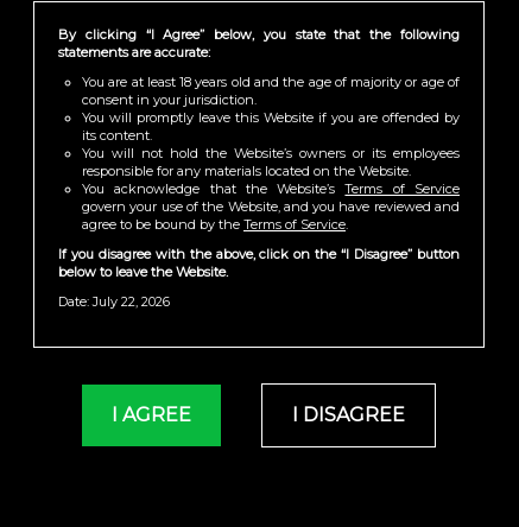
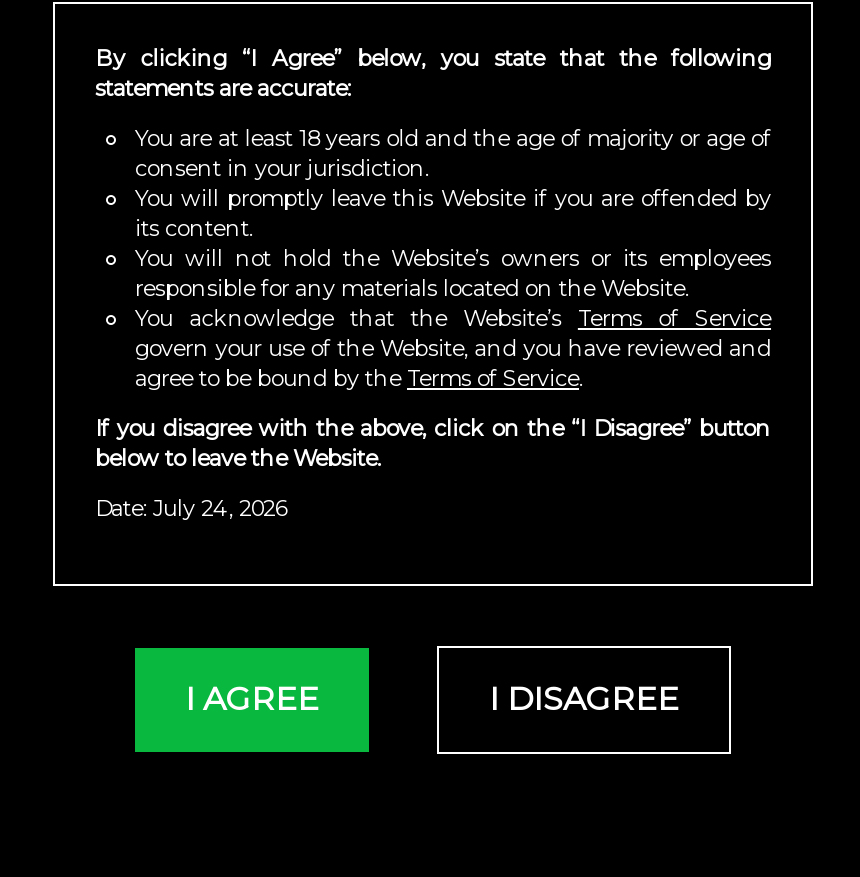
- Date: July 22, 2026
+ Date: July 24, 2026
